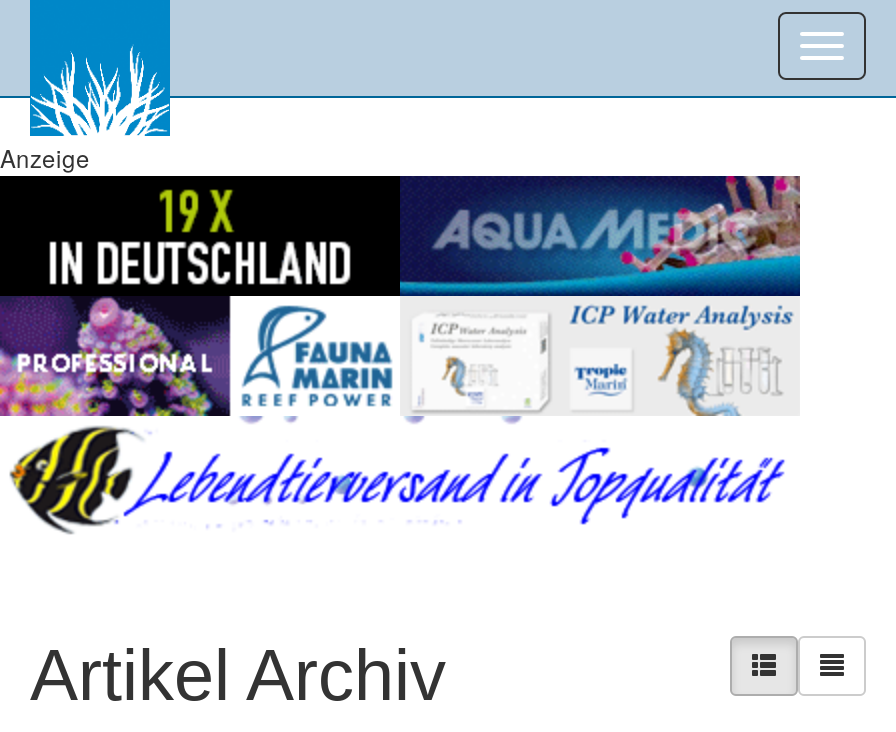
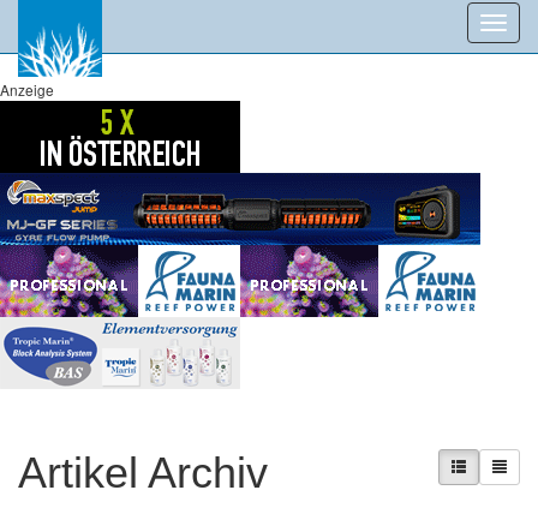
- [image]
+ [image]
